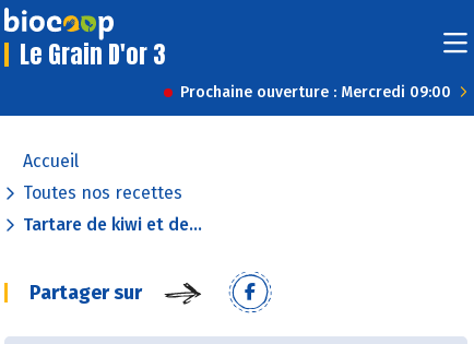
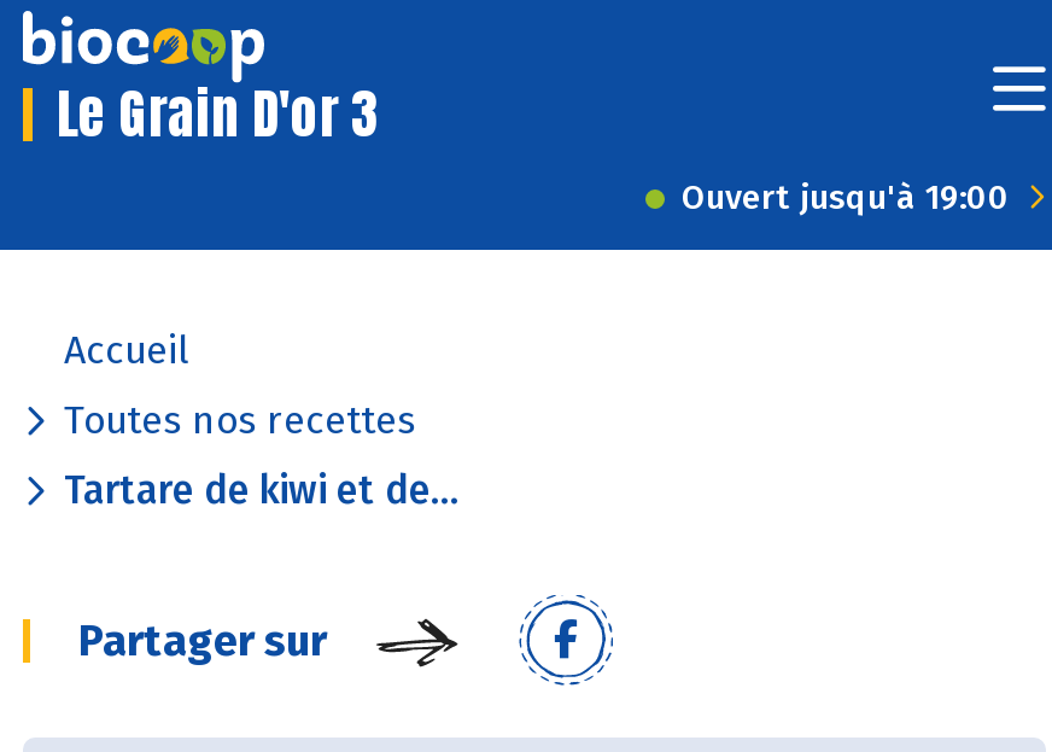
- Prochaine ouverture : Mercredi 09:00
+ Ouvert jusqu'à 19:00
